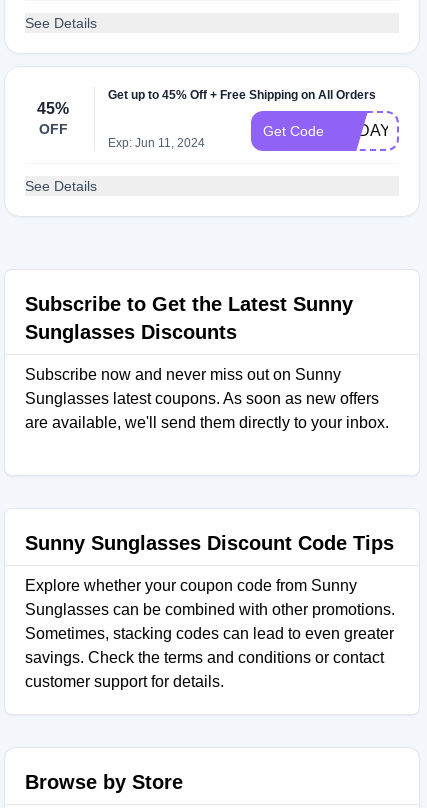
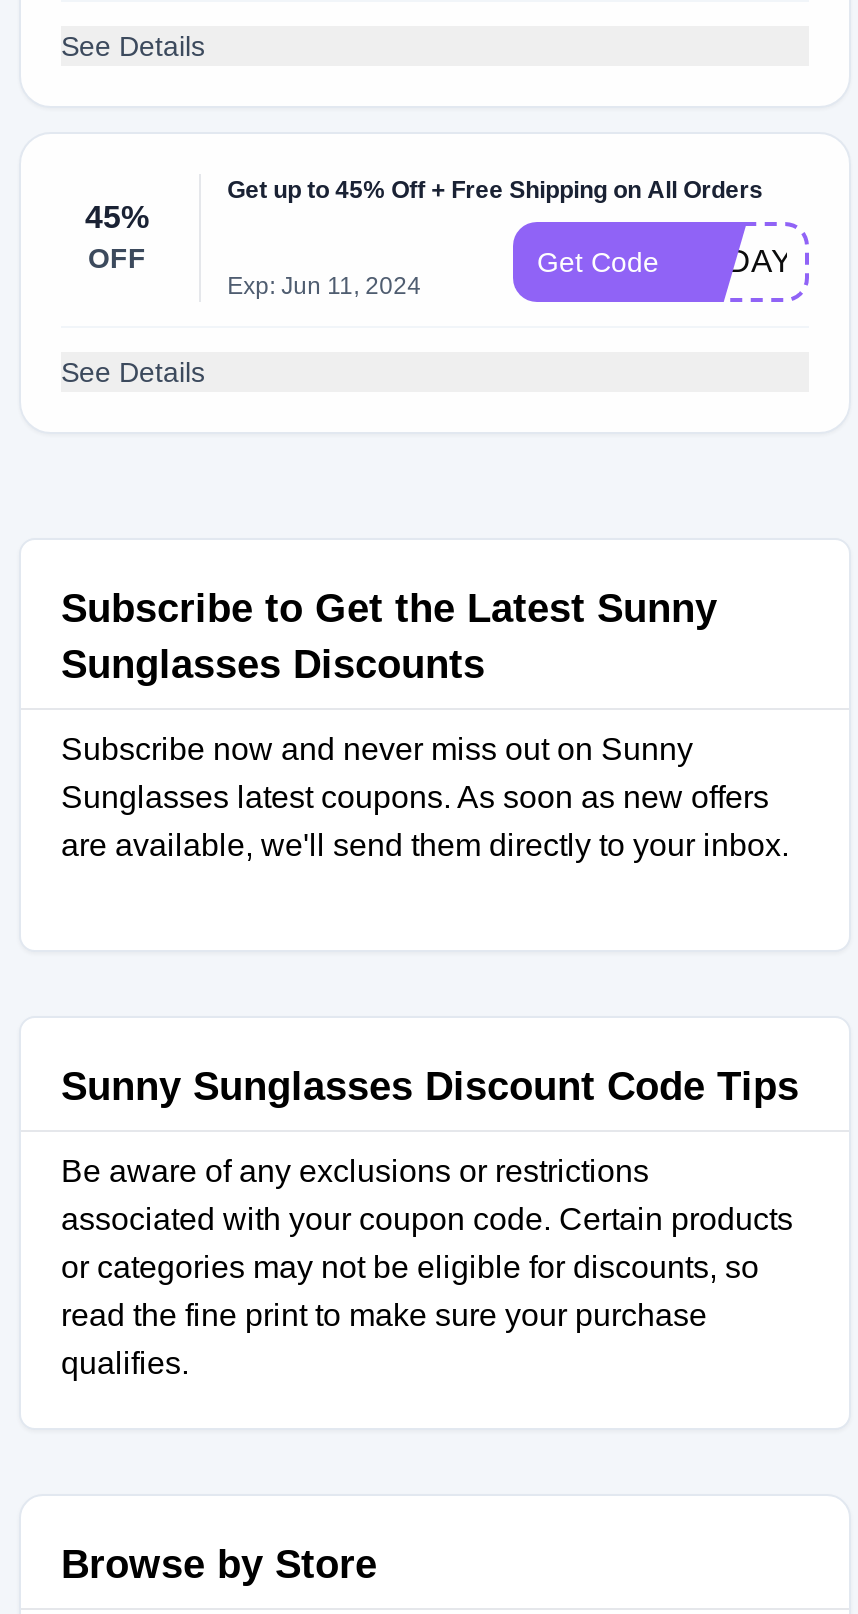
- Explore whether your coupon code from Sunny
- Sunglasses can be combined with other promotions.
- Sometimes, stacking codes can lead to even greater
- savings. Check the terms and conditions or contact
- customer support for details.
+ Be aware of any exclusions or restrictions
+ associated with your coupon code. Certain products
+ or categories may not be eligible for discounts, so
+ read the fine print to make sure your purchase
+ qualifies.
